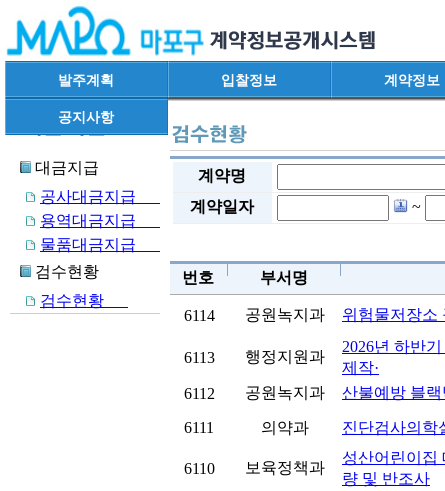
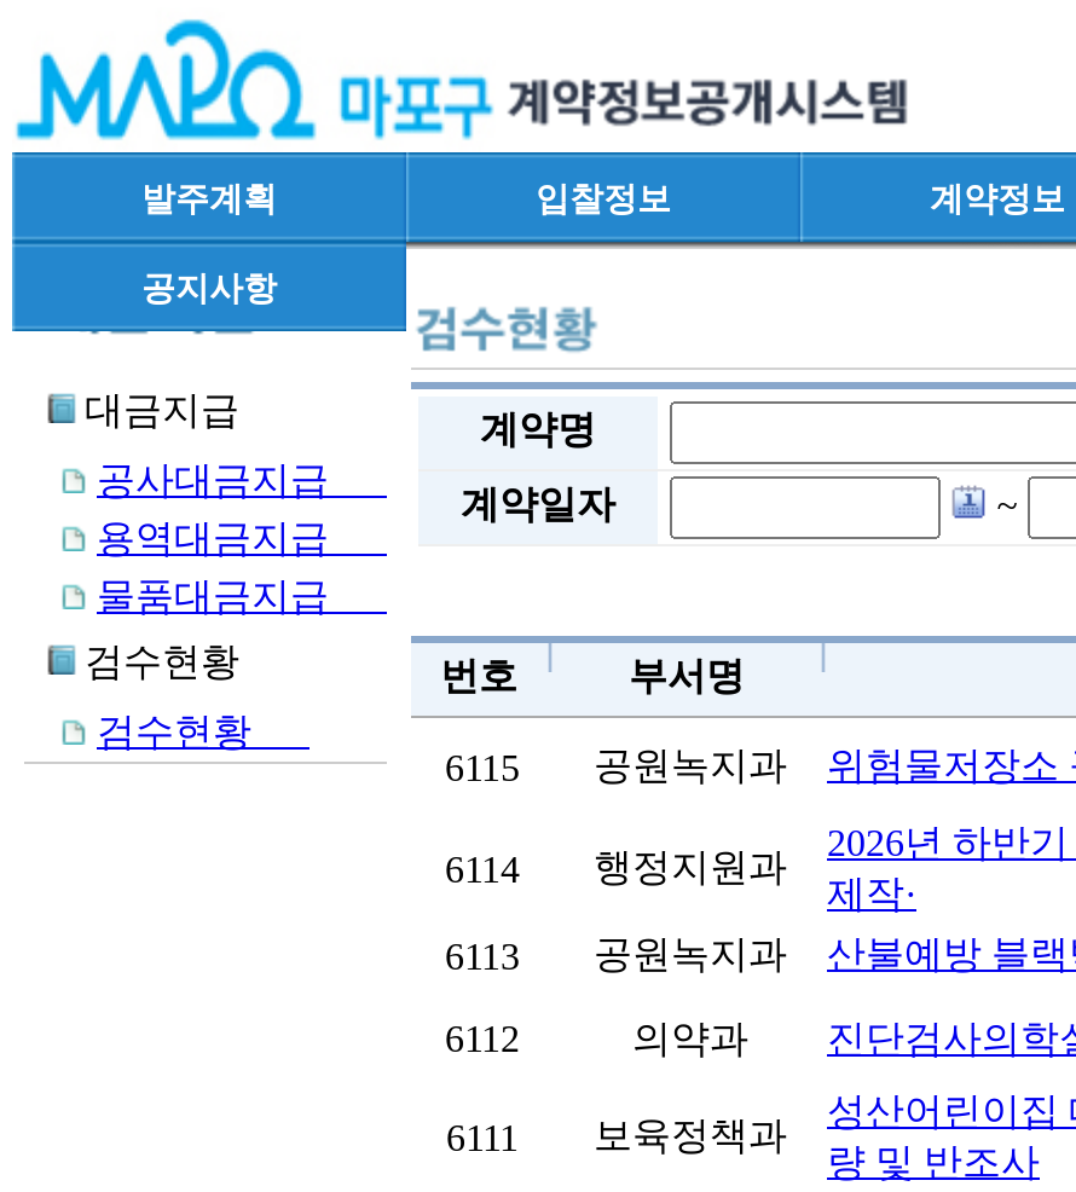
- 6114
+ 6115

- 6113 행정지원과
+ 6114 행정지원과

- 6112
+ 6113

- 6111
+ 6112

- 6110 보육정책과
+ 6111 보육정책과
